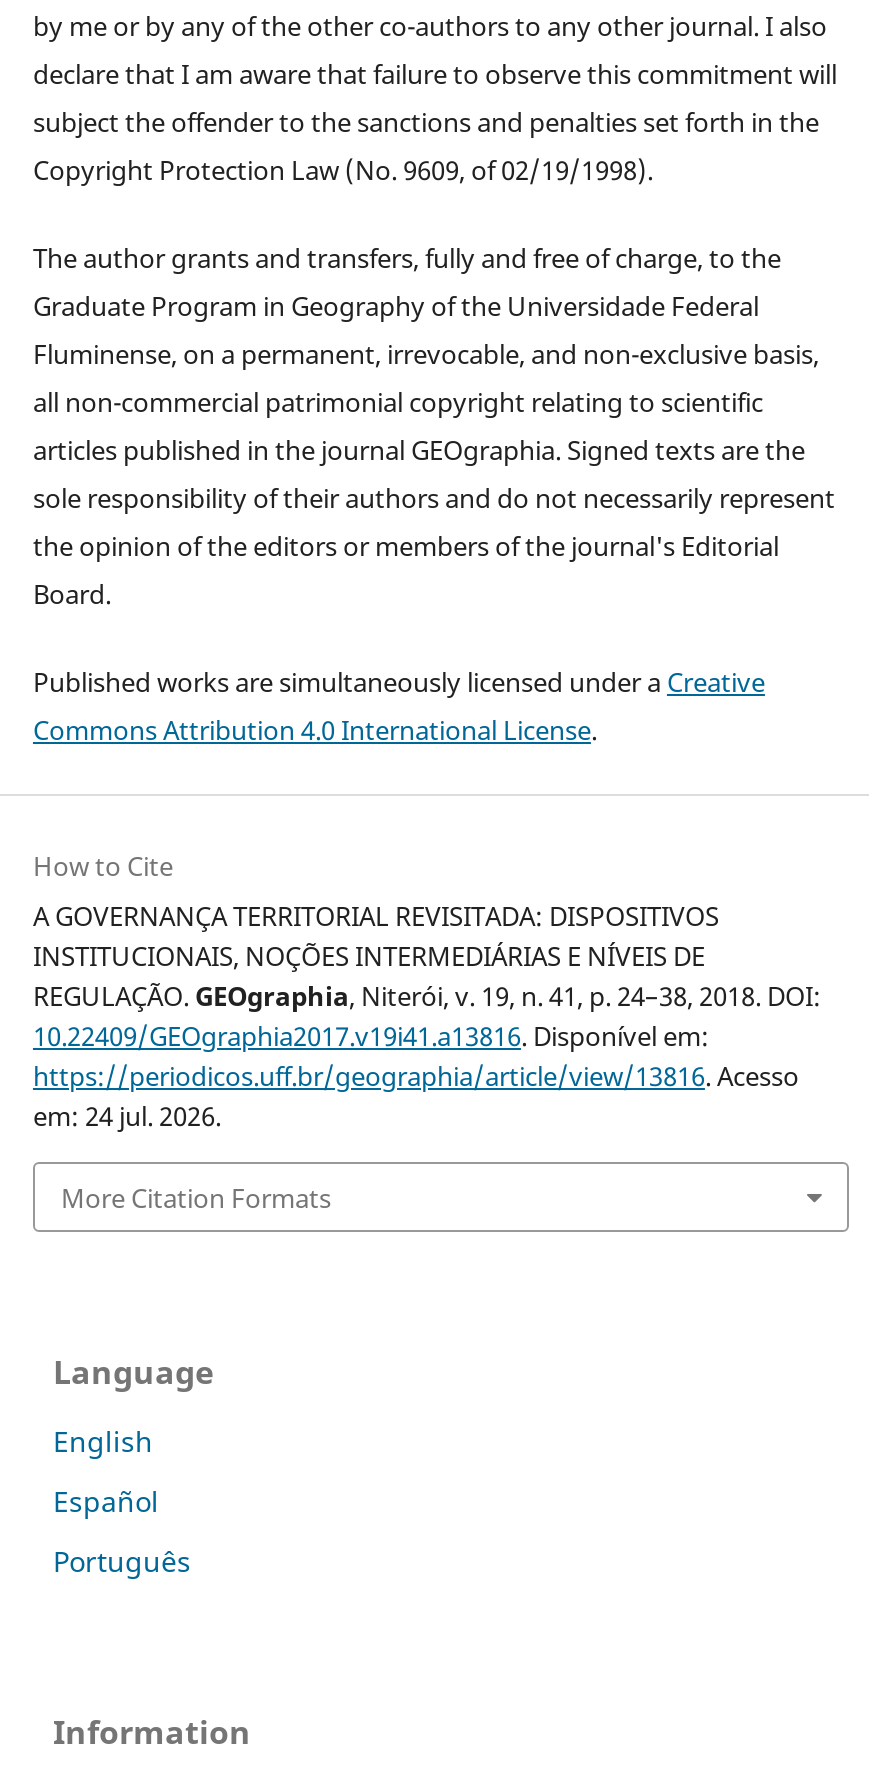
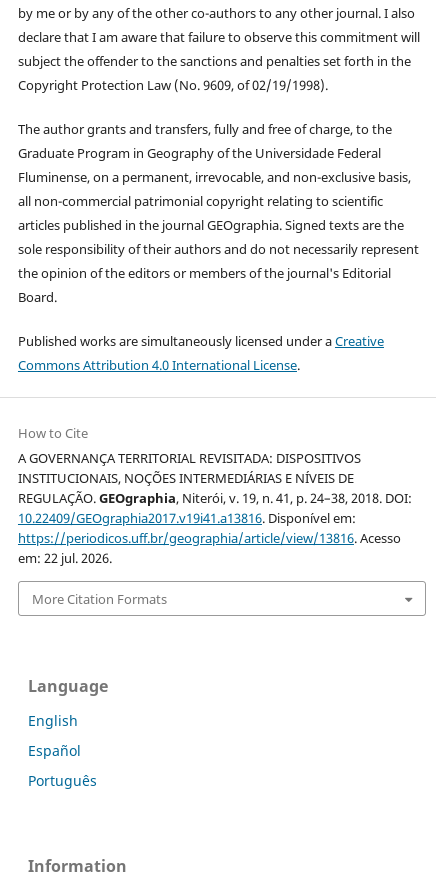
- em: 24 jul. 2026.
+ em: 22 jul. 2026.
